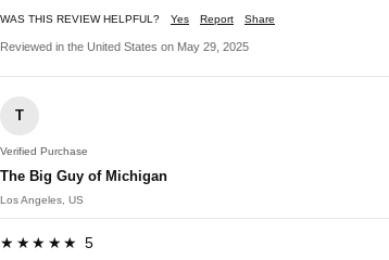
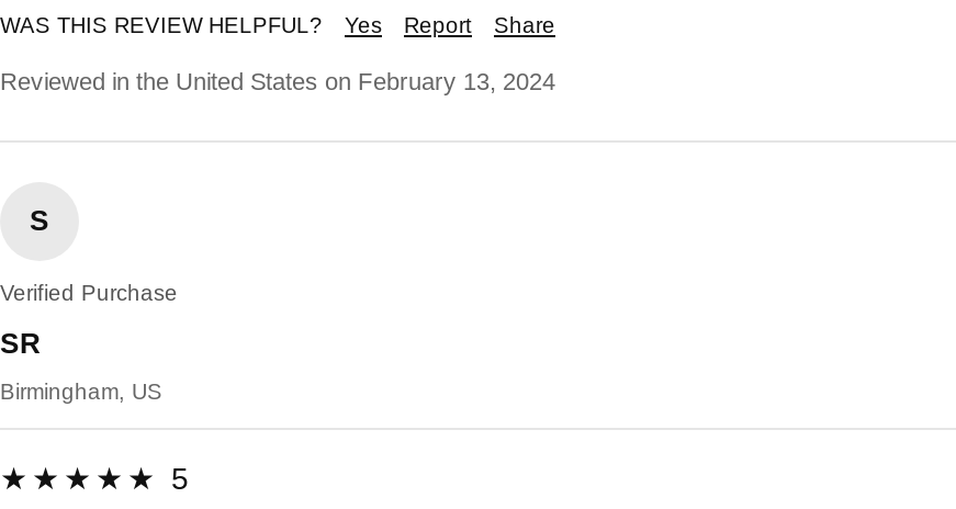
- Reviewed in the United States on May 29, 2025
+ Reviewed in the United States on February 13, 2024

- T
+ S

- The Big Guy of Michigan
+ SR

- Los Angeles, US
+ Birmingham, US
